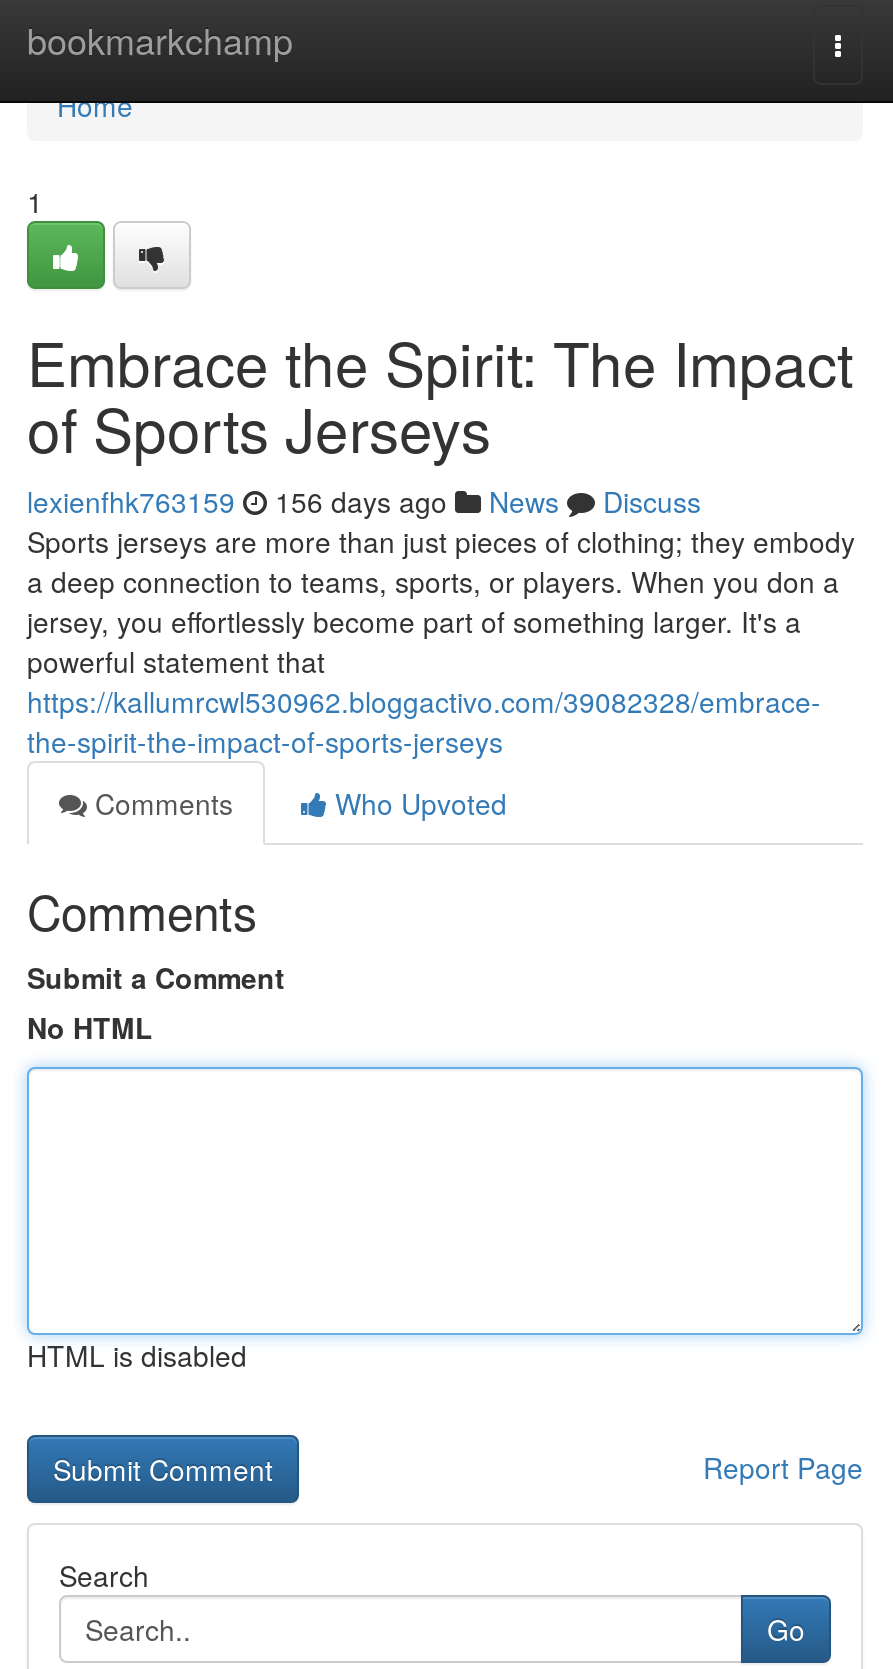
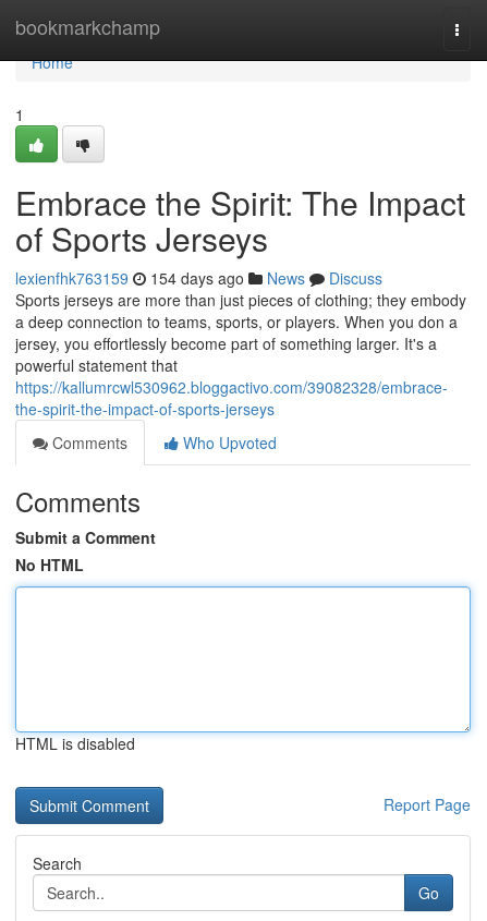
- lexienfhk763159 156 days ago News Discuss
+ lexienfhk763159 154 days ago News Discuss
